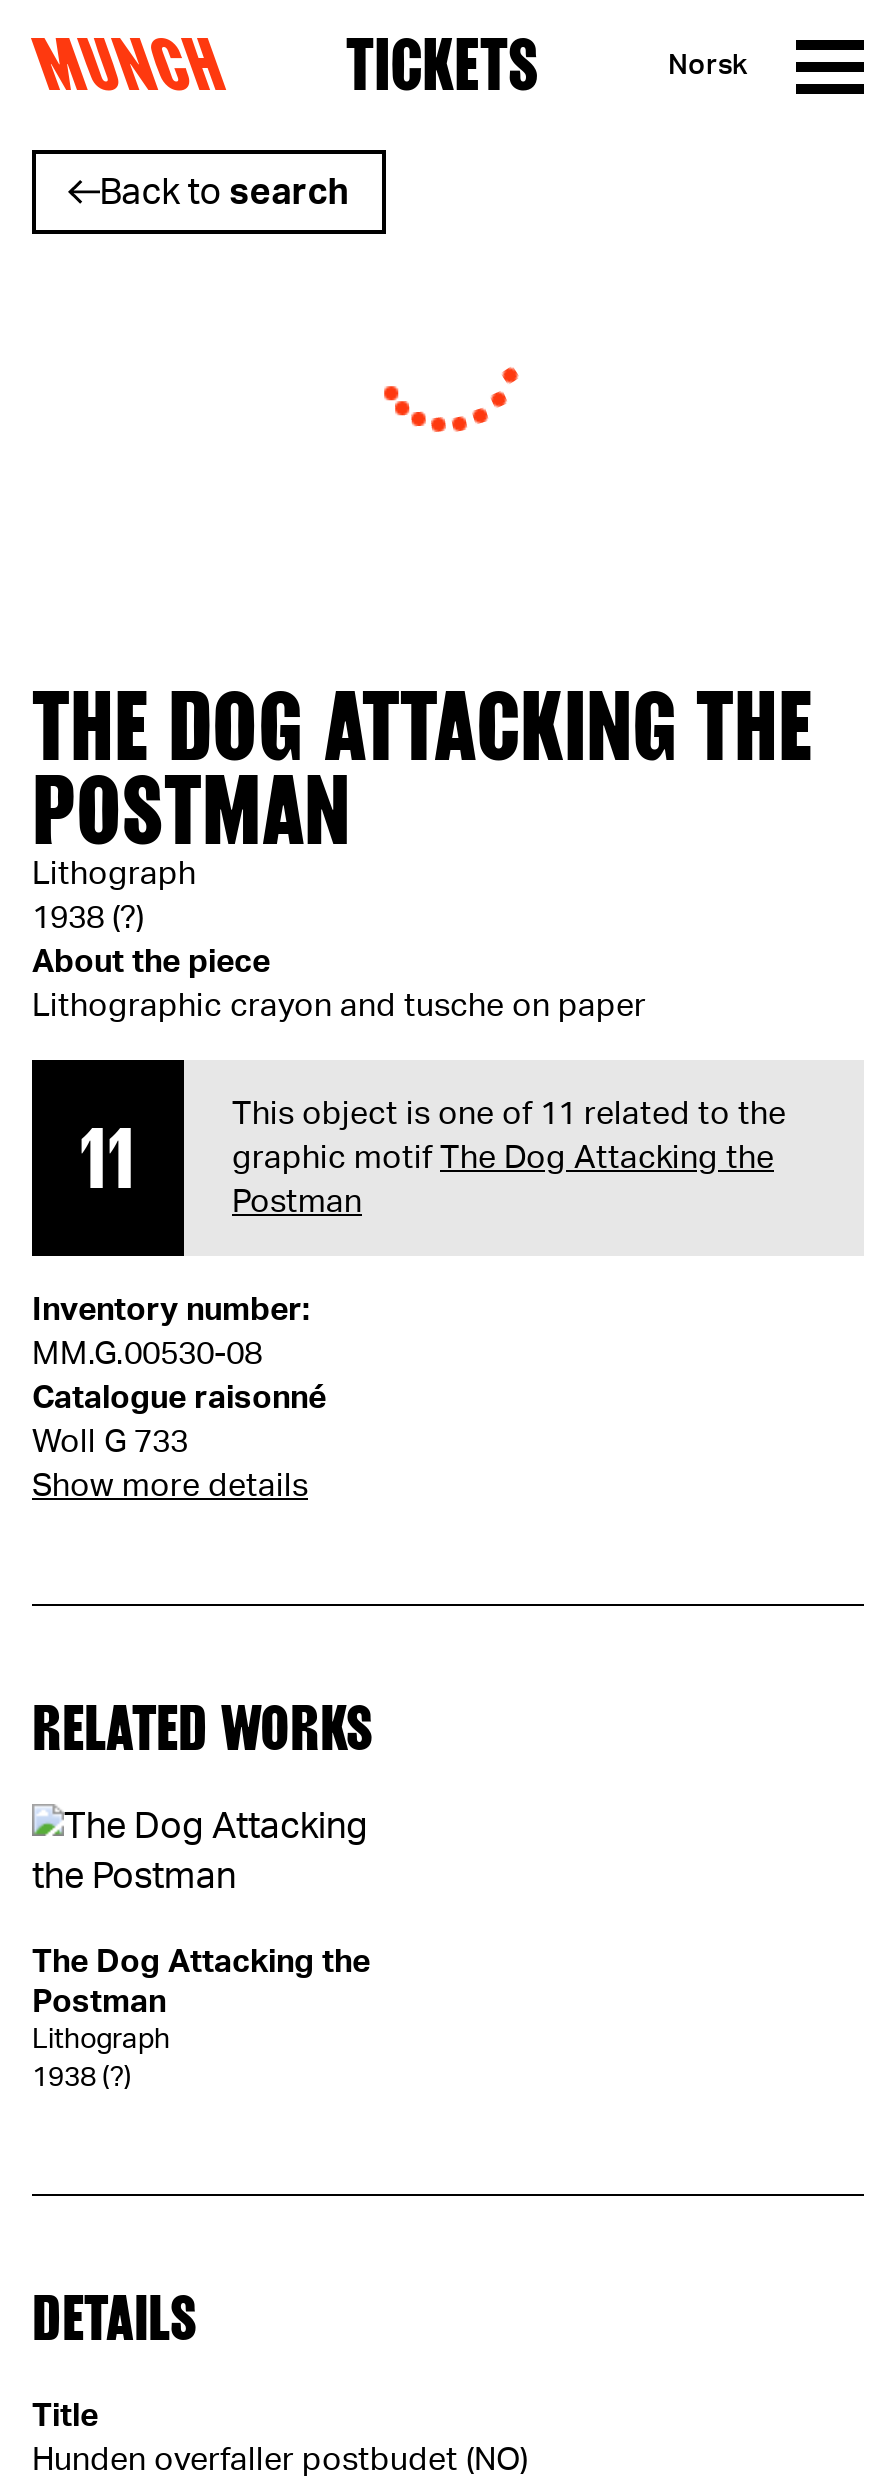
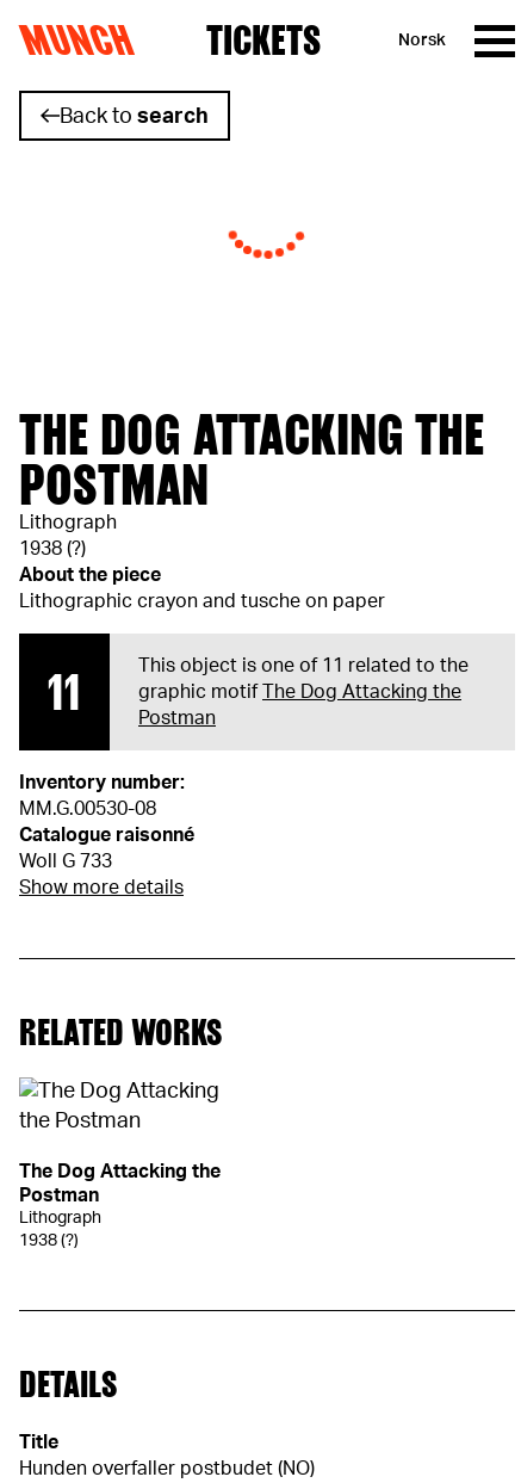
- [image]
+ [image]
